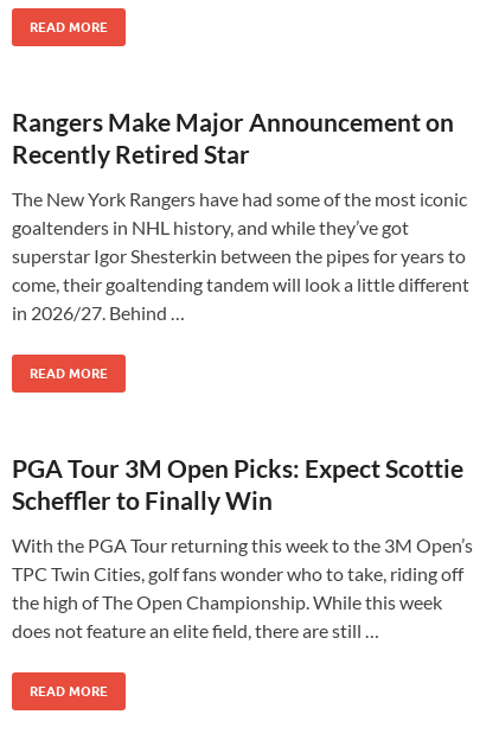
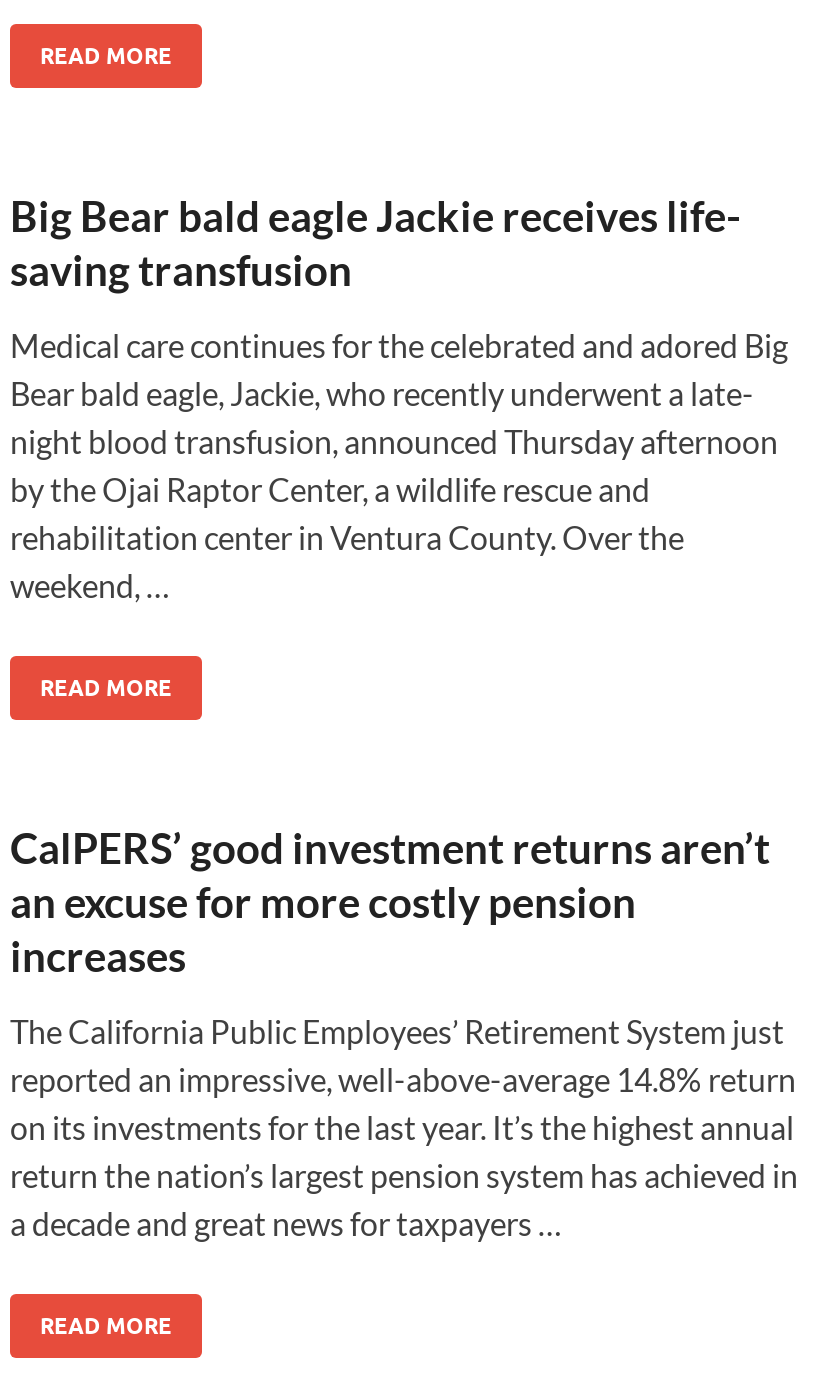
- Rangers Make Major Announcement on
- Recently Retired Star
+ Big Bear bald eagle Jackie receives life-
+ saving transfusion

- The New York Rangers have had some of the most iconic
- goaltenders in NHL history, and while they’ve got
- superstar Igor Shesterkin between the pipes for years to
- come, their goaltending tandem will look a little different
- in 2026/27. Behind …
+ Medical care continues for the celebrated and adored Big
+ Bear bald eagle, Jackie, who recently underwent a late-
+ night blood transfusion, announced Thursday afternoon
+ by the Ojai Raptor Center, a wildlife rescue and
+ rehabilitation center in Ventura County. Over the
+ weekend, …

- PGA Tour 3M Open Picks: Expect Scottie
- Scheffler to Finally Win
+ CalPERS’ good investment returns aren’t
+ an excuse for more costly pension
+ increases

- With the PGA Tour returning this week to the 3M Open’s
- TPC Twin Cities, golf fans wonder who to take, riding off
- the high of The Open Championship. While this week
- does not feature an elite field, there are still …
+ The California Public Employees’ Retirement System just
+ reported an impressive, well-above-average 14.8% return
+ on its investments for the last year. It’s the highest annual
+ return the nation’s largest pension system has achieved in
+ a decade and great news for taxpayers …
